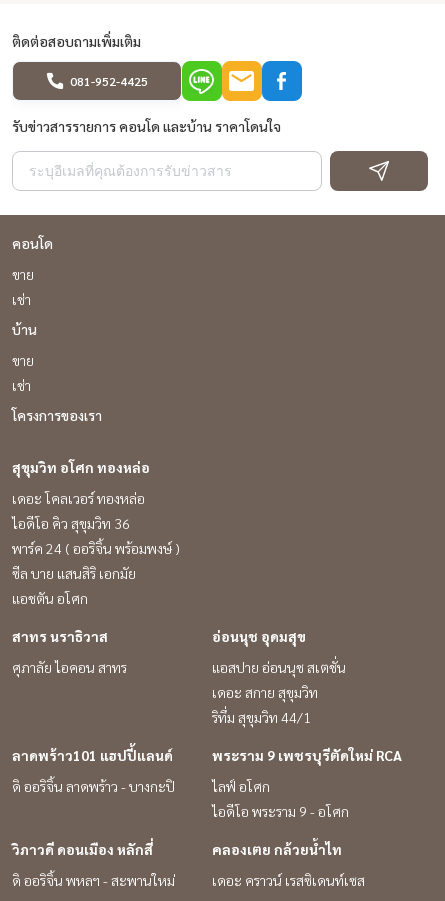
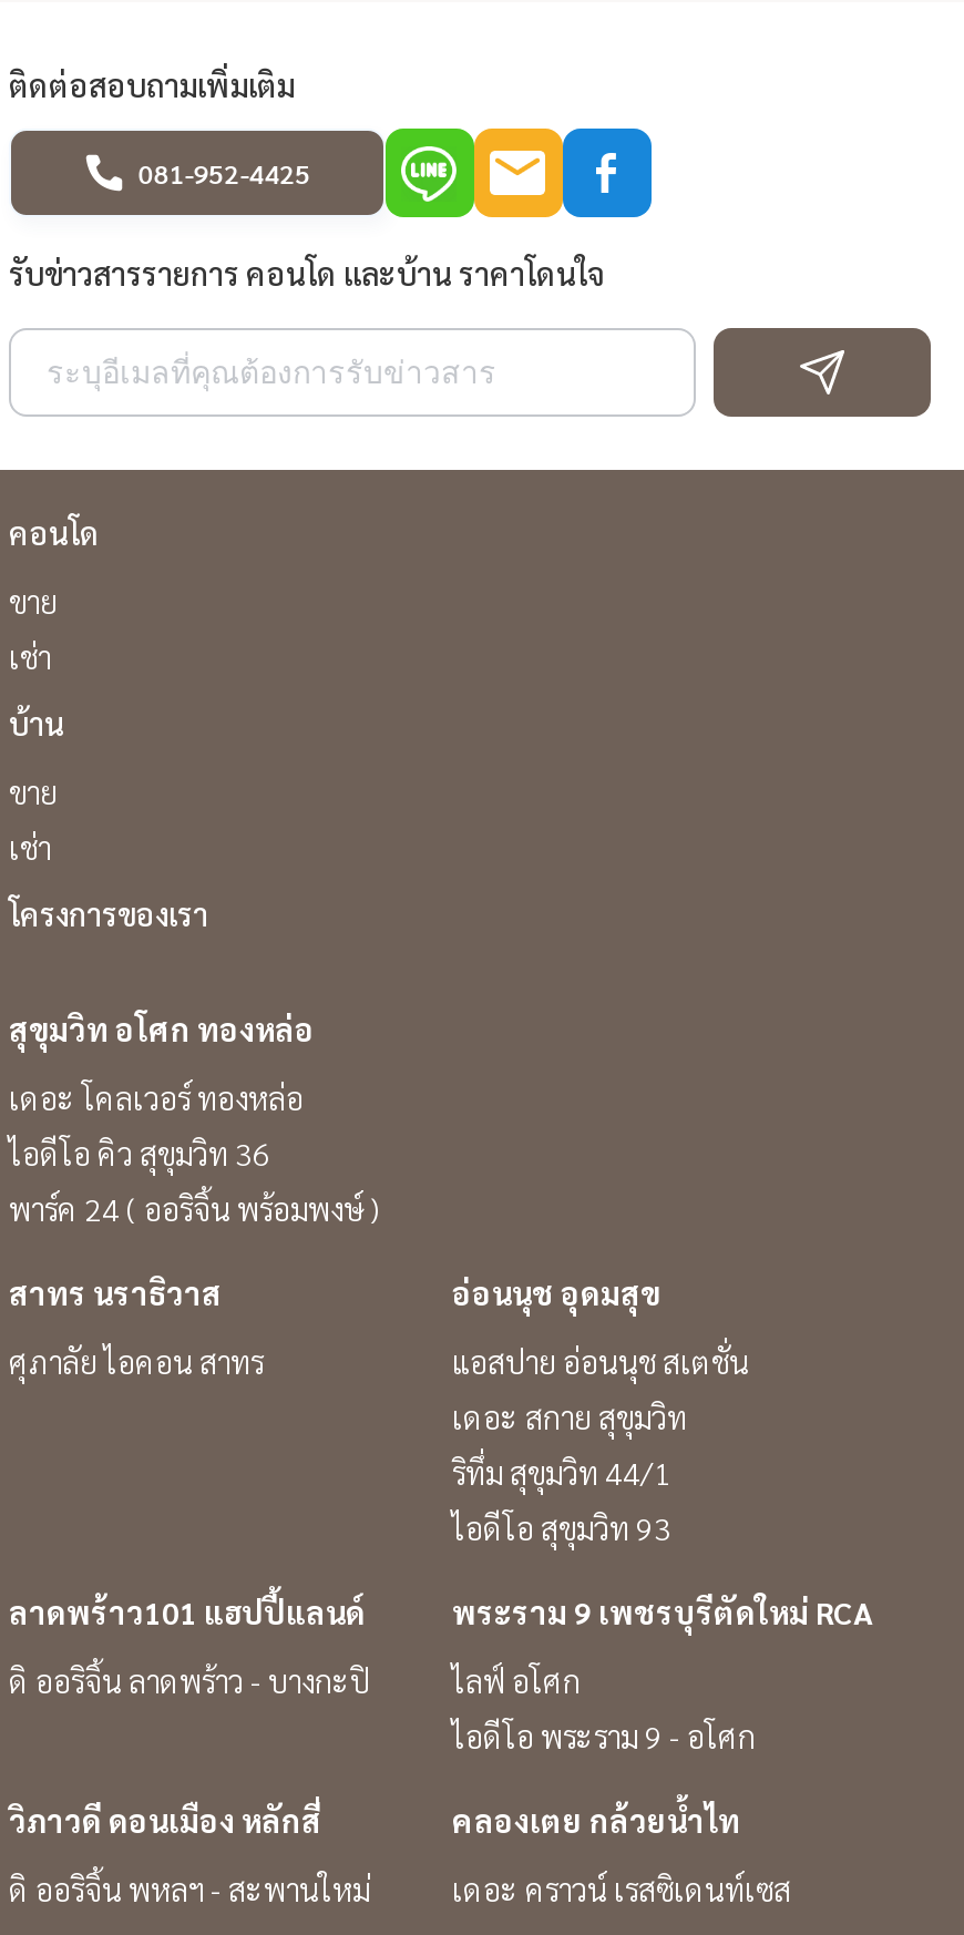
- ซีล บาย แสนสิริ เอกมัย
- แอชตัน อโศก

moved up: สาทร นราธิวาส | ศุภาลัย ไอคอน สาทร | อ่อนนุช อุดมสุข | แอสปาย อ่อนนุช สเตชั่น | เดอะ สกาย สุขุมวิท | ริทึ่ม สุขุมวิท 44/1

+ ไอดีโอ สุขุมวิท 93
